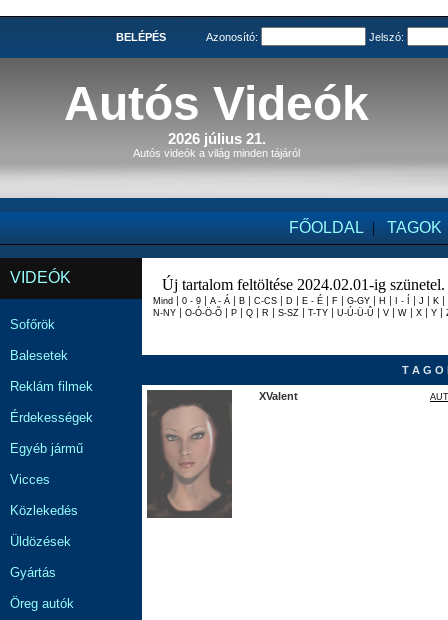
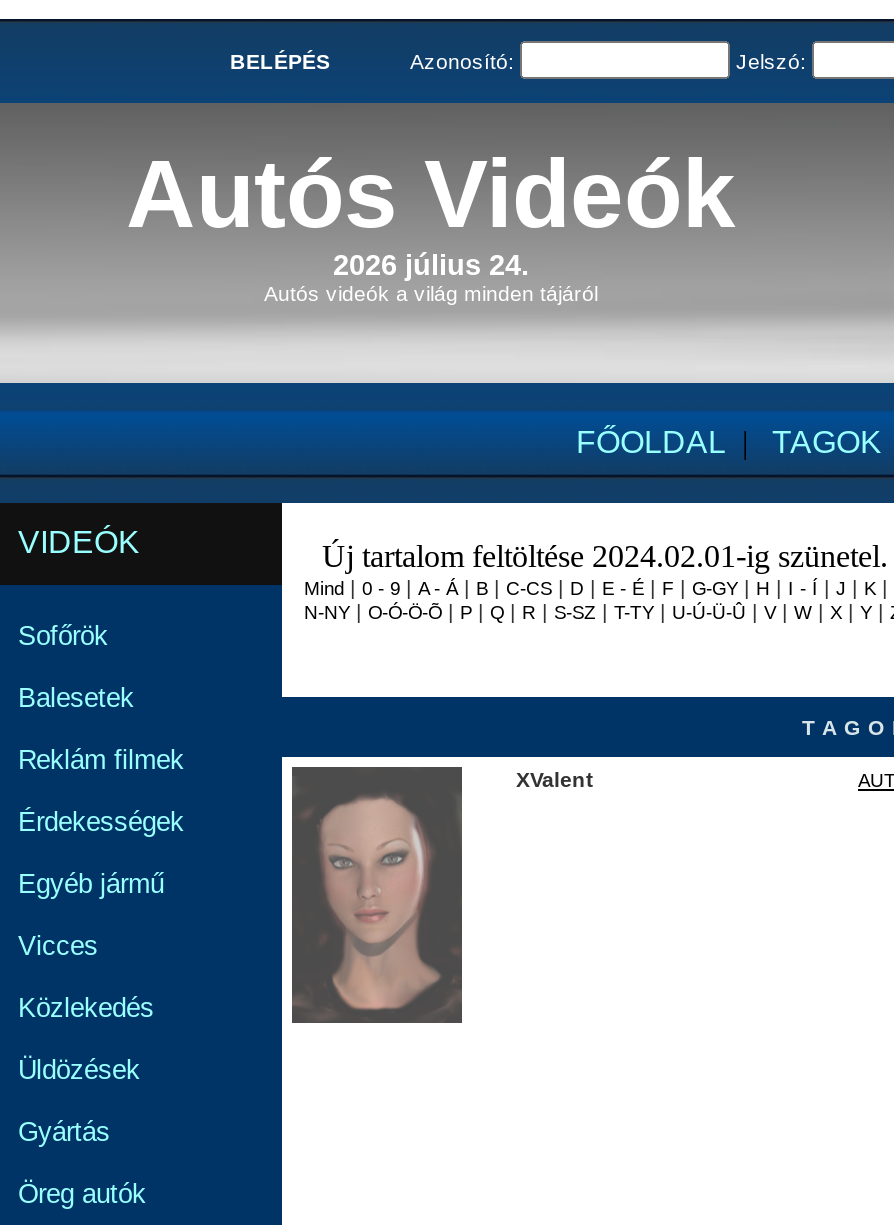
- 2026 július 21.
+ 2026 július 24.
